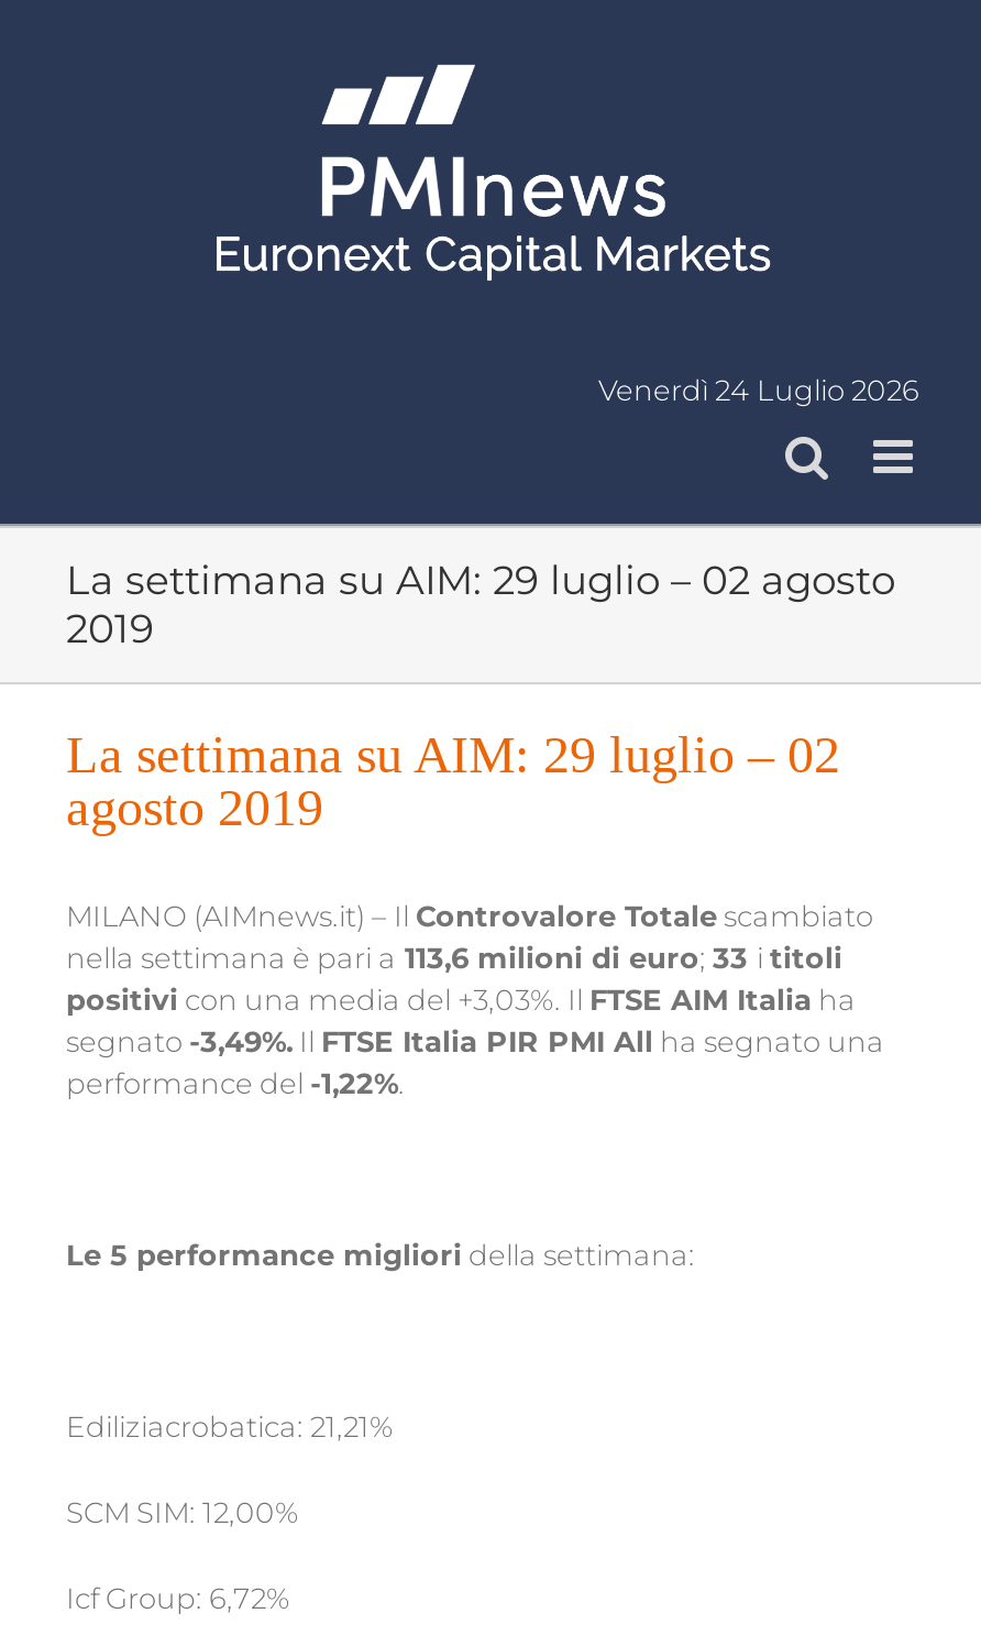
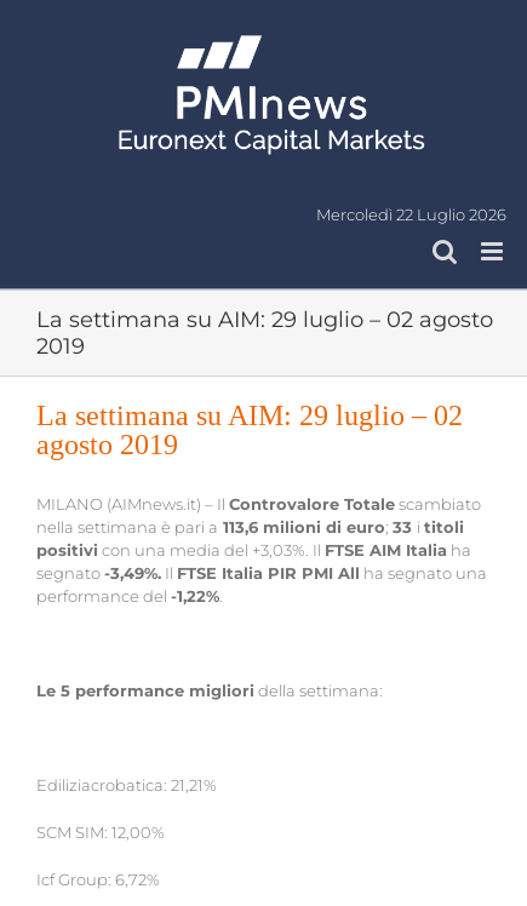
- Venerdì 24 Luglio 2026
+ Mercoledì 22 Luglio 2026
